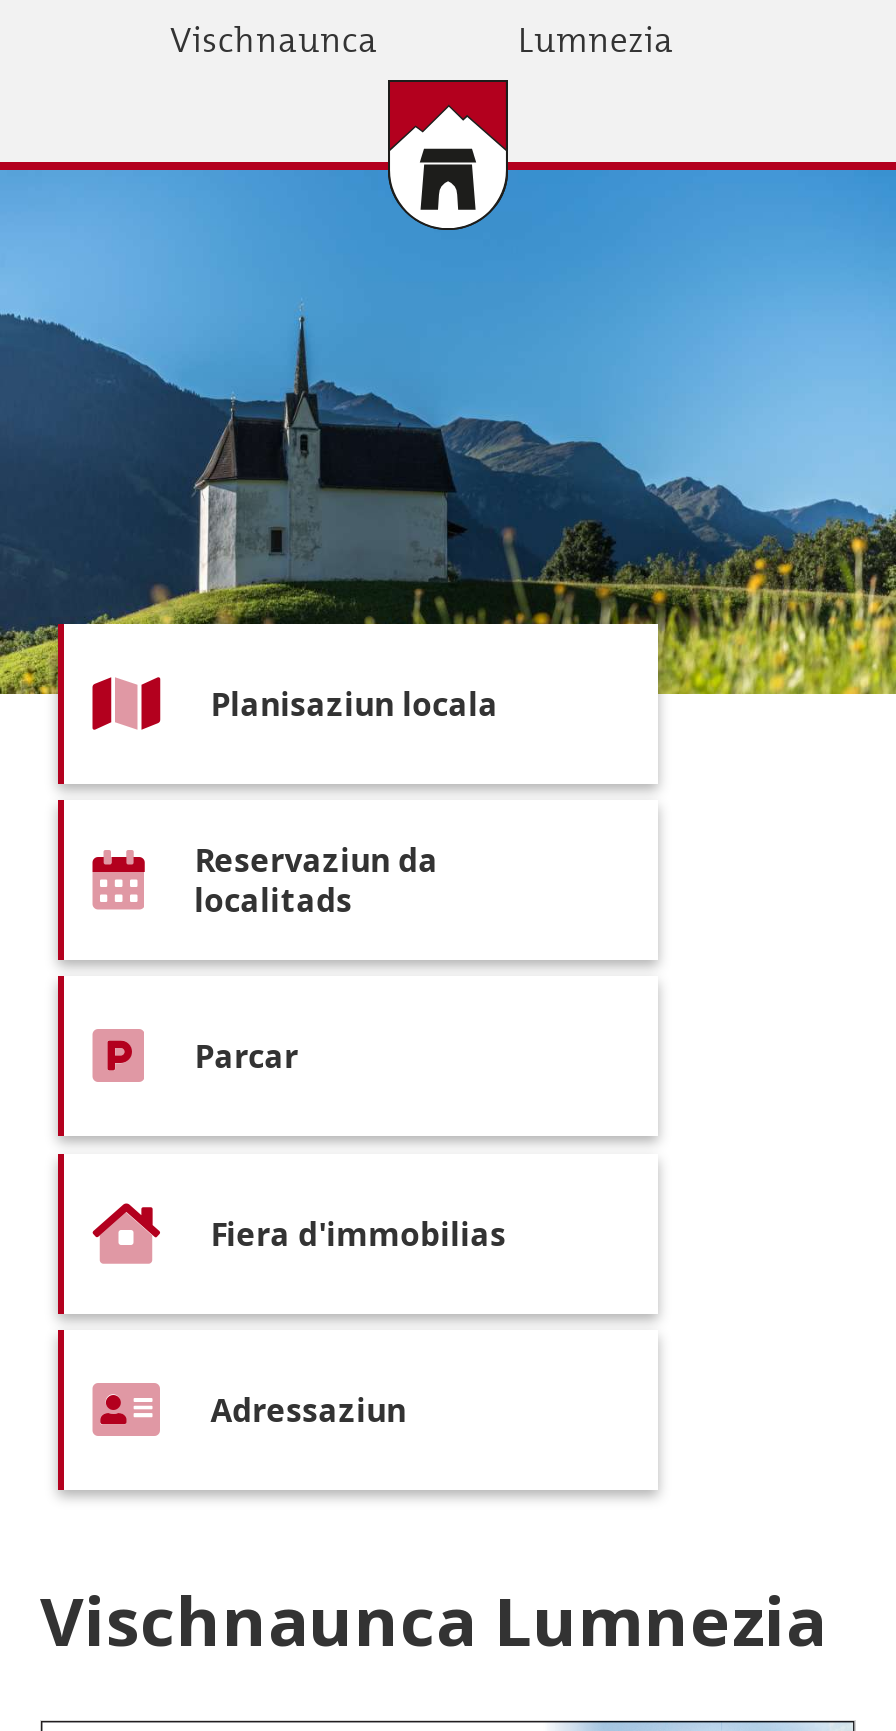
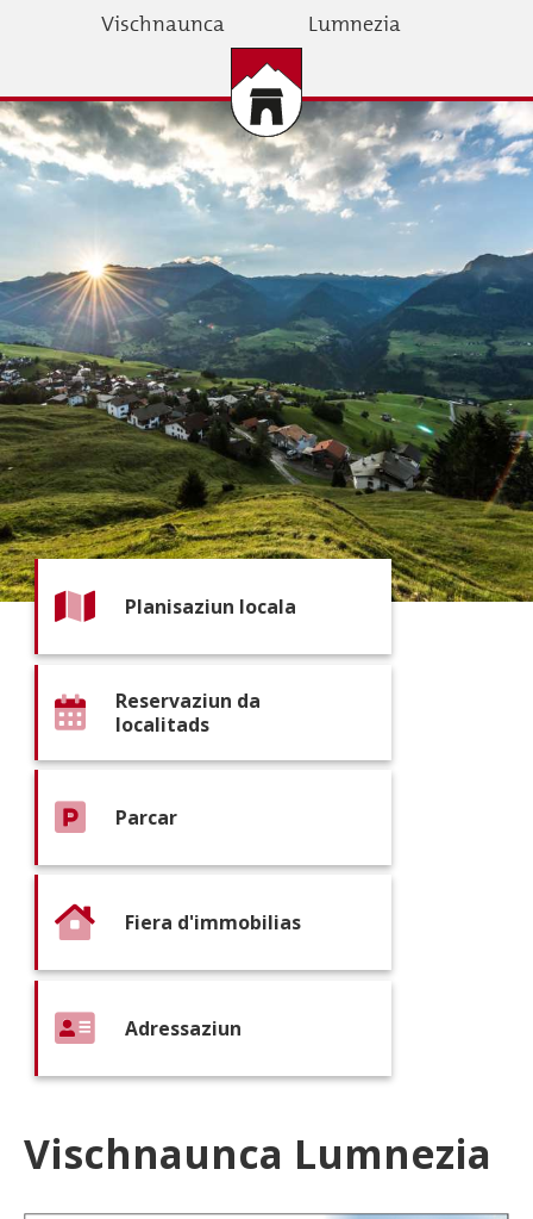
- [image]
+ [image]
